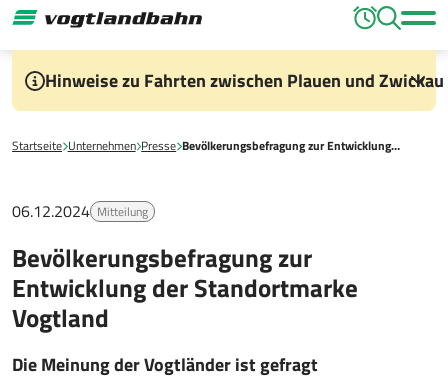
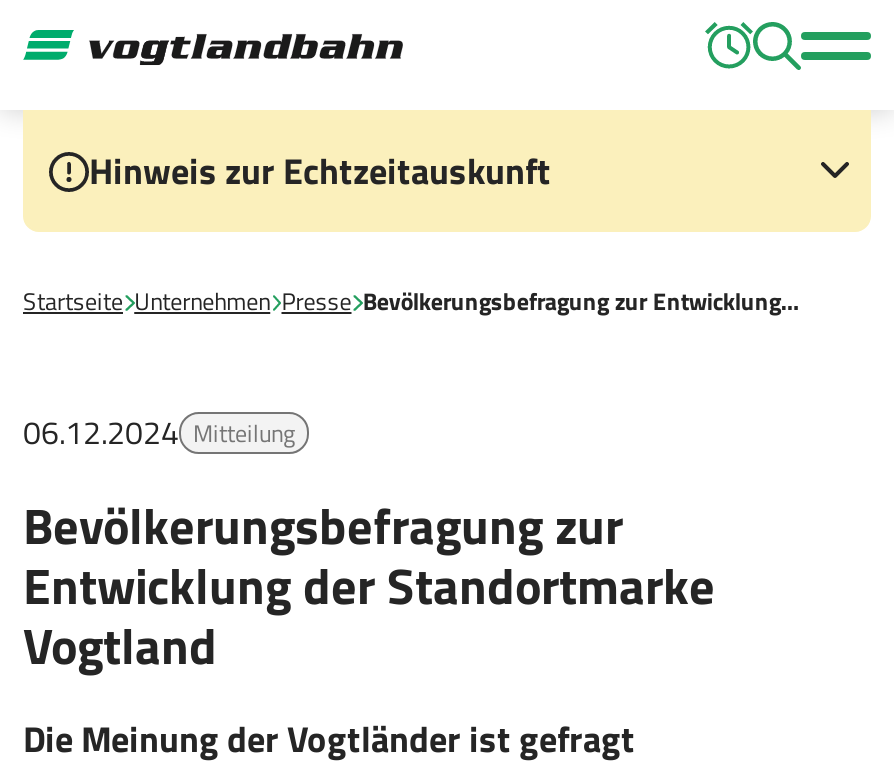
- Hinweise zu Fahrten zwischen Plauen und Zwickau
+ Hinweis zur Echtzeitauskunft
